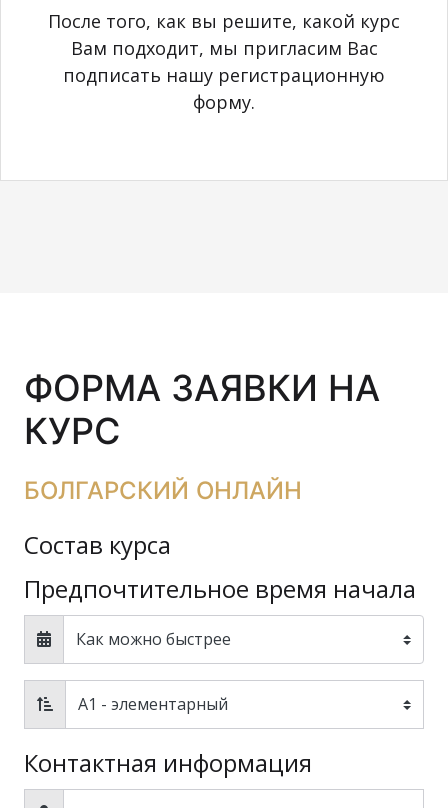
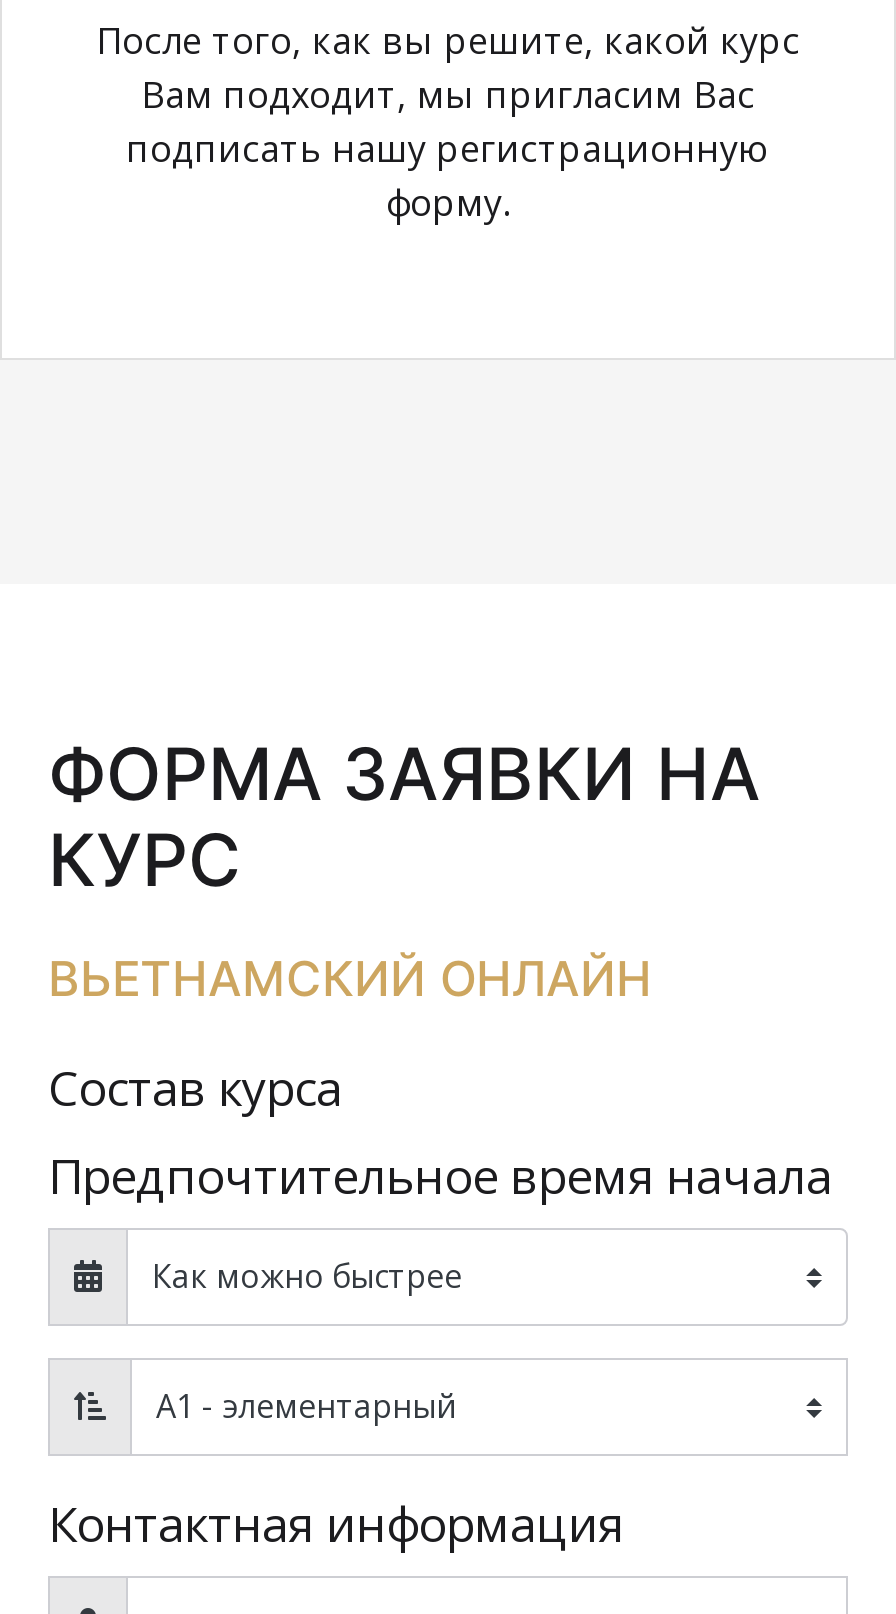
- БОЛГАРСКИЙ ОНЛАЙН
+ ВЬЕТНАМСКИЙ ОНЛАЙН
